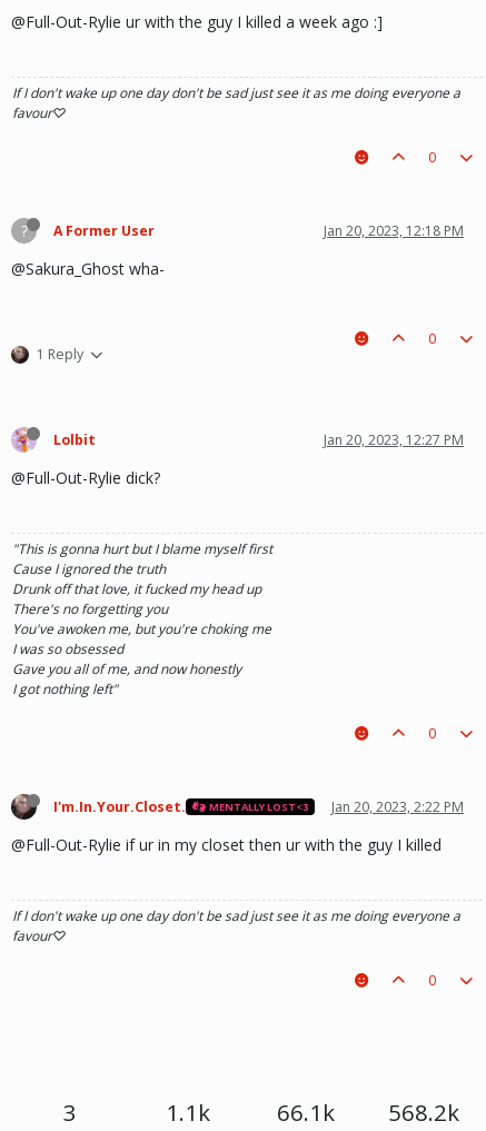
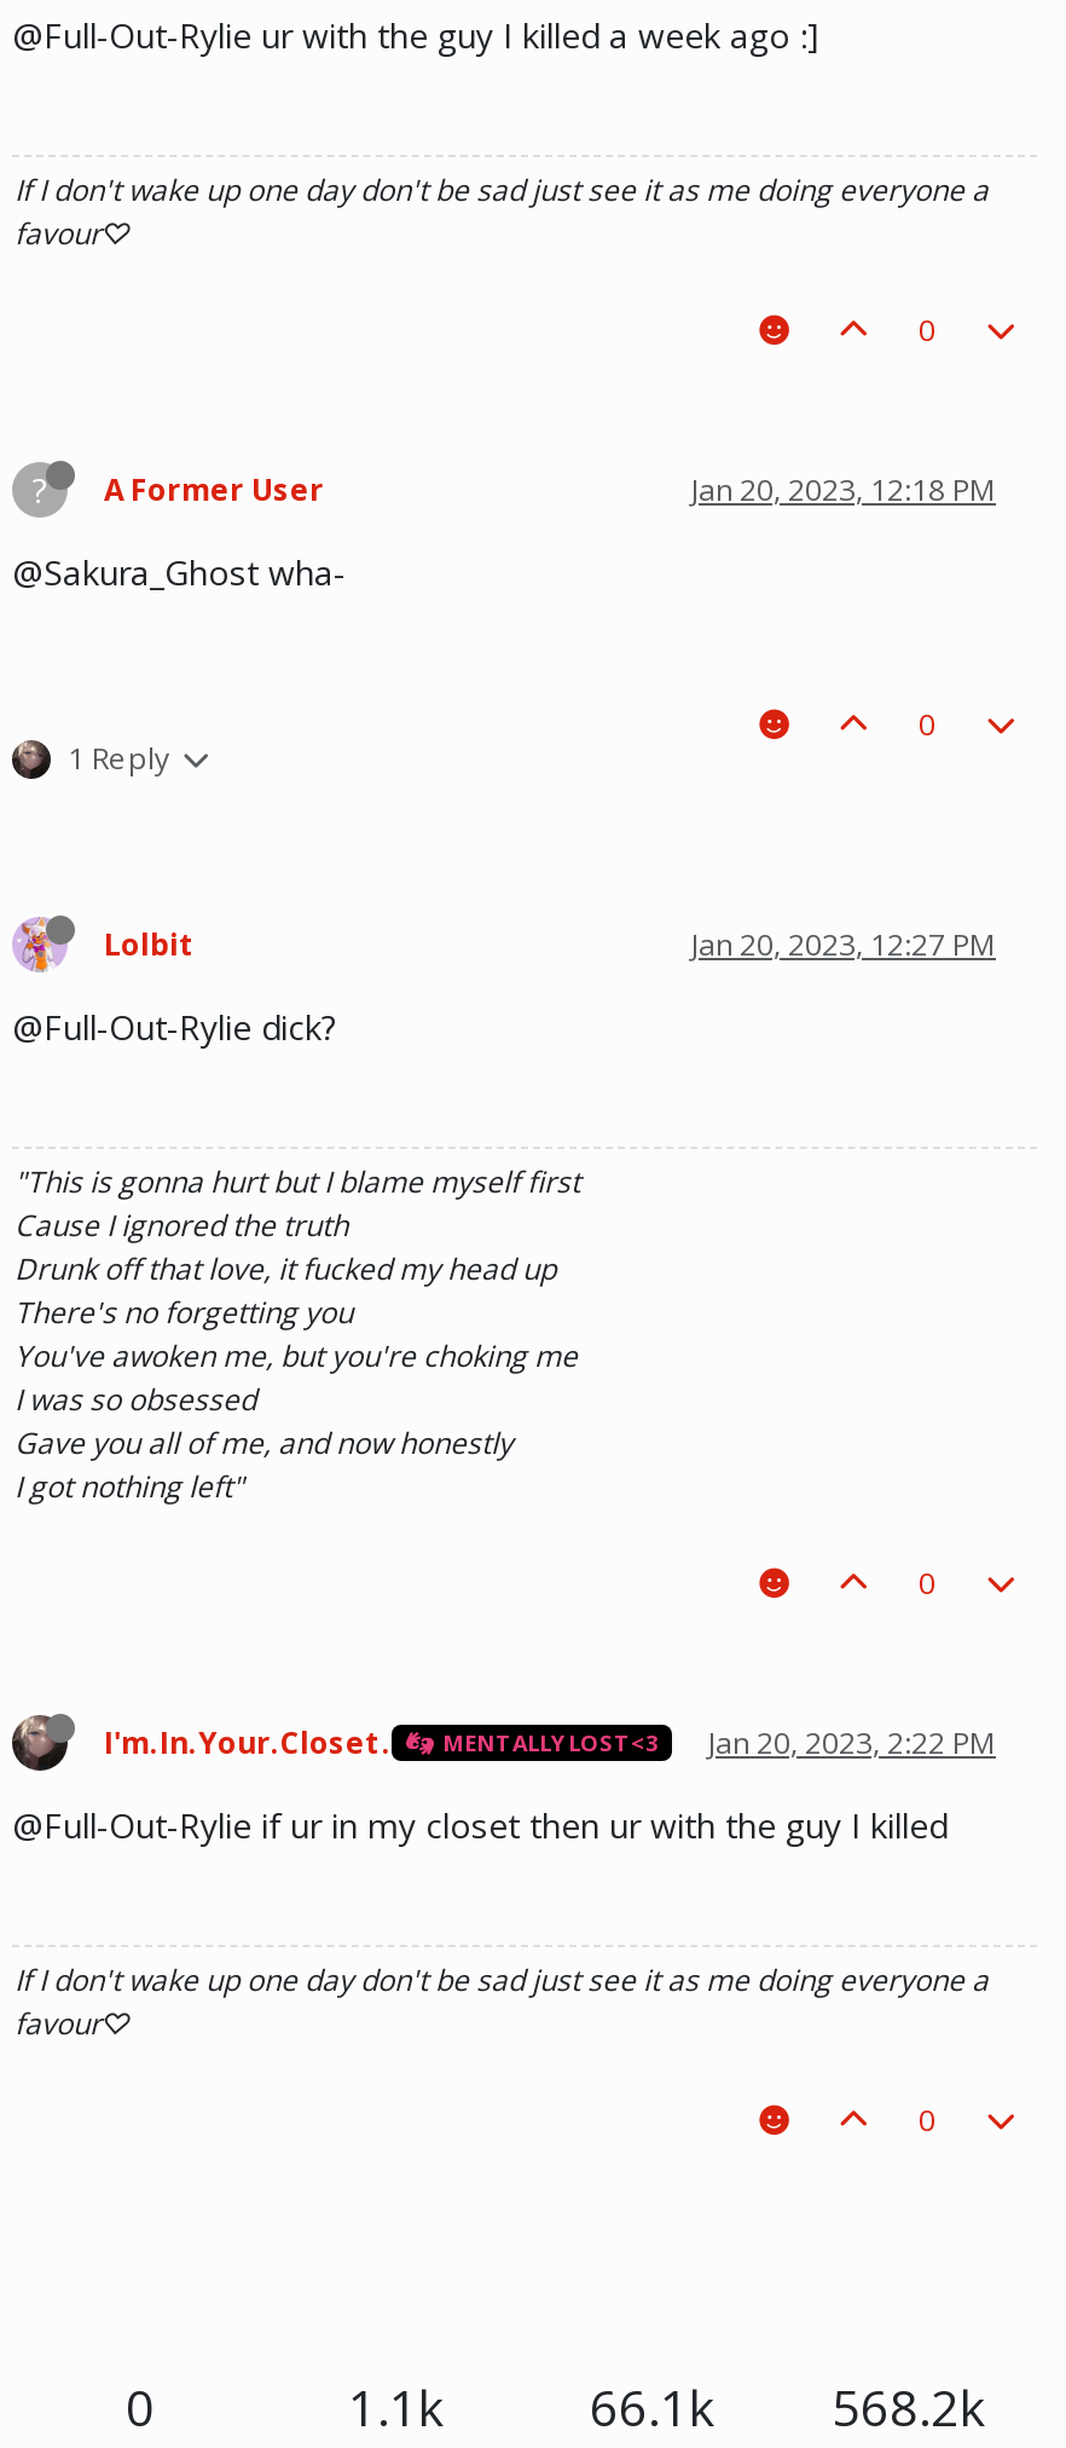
- 3
+ 0
